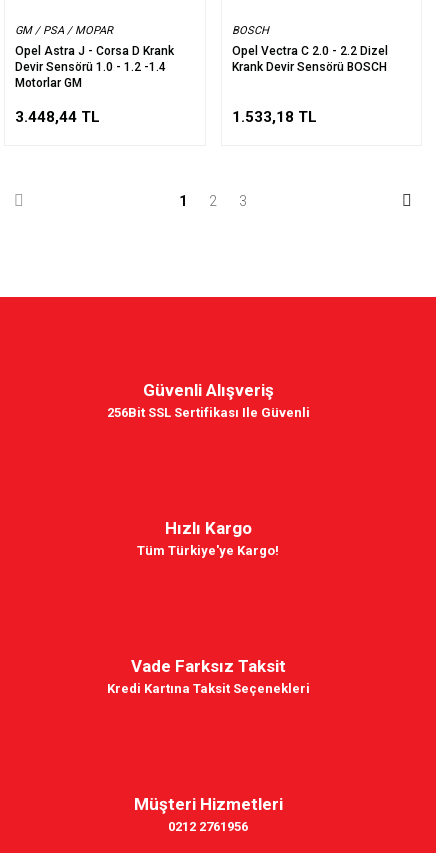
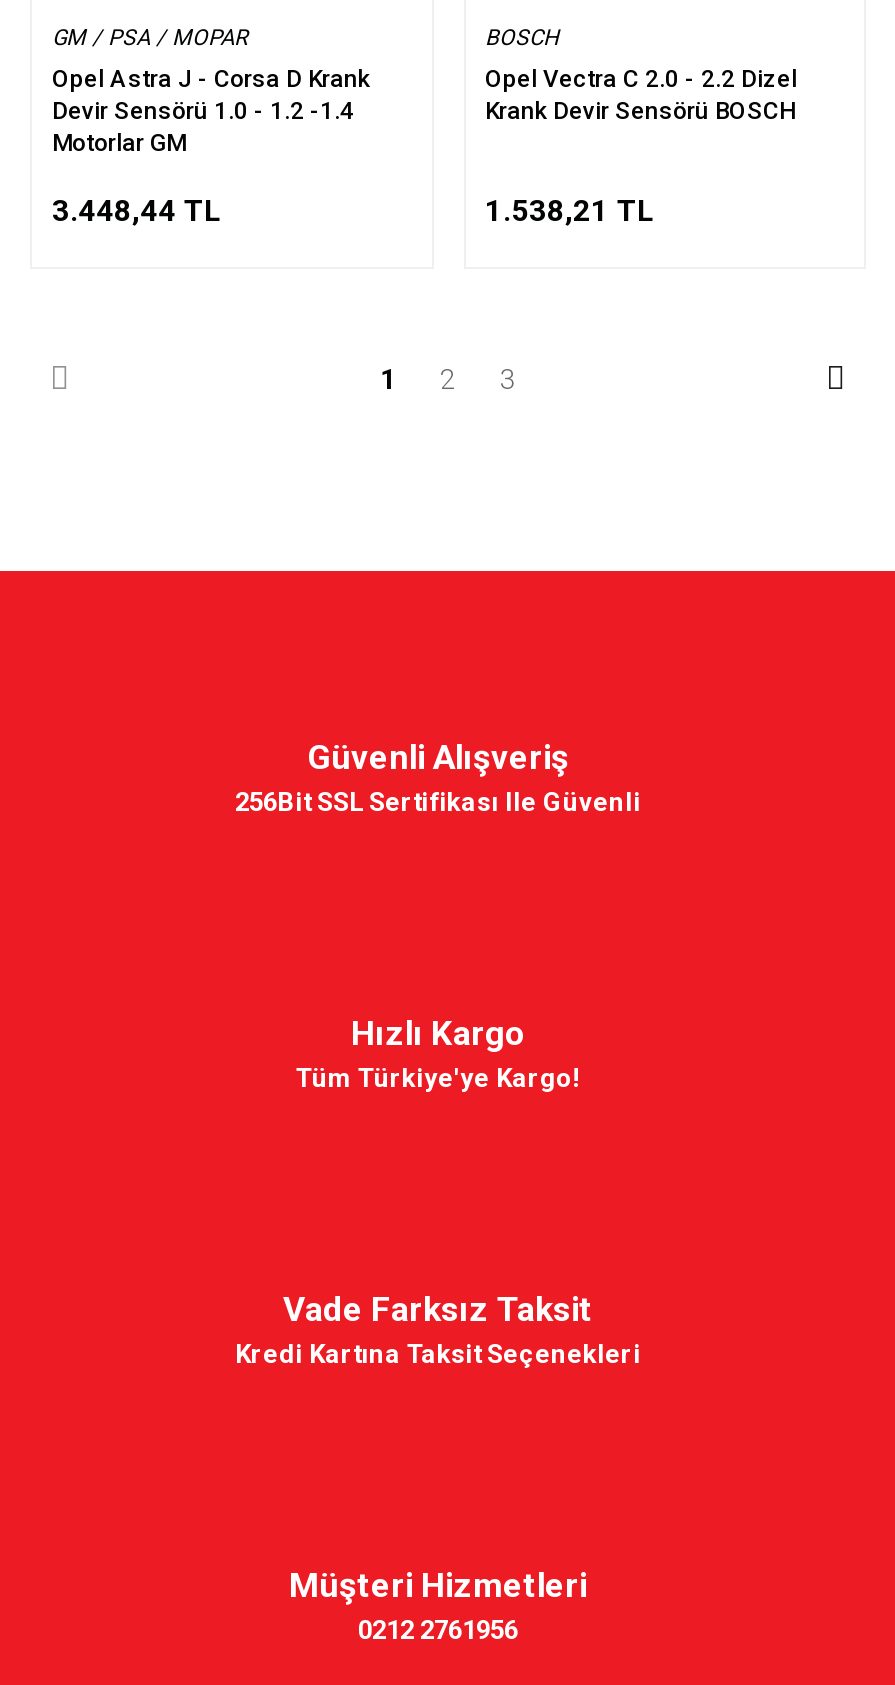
- 1.533,18 TL
+ 1.538,21 TL
